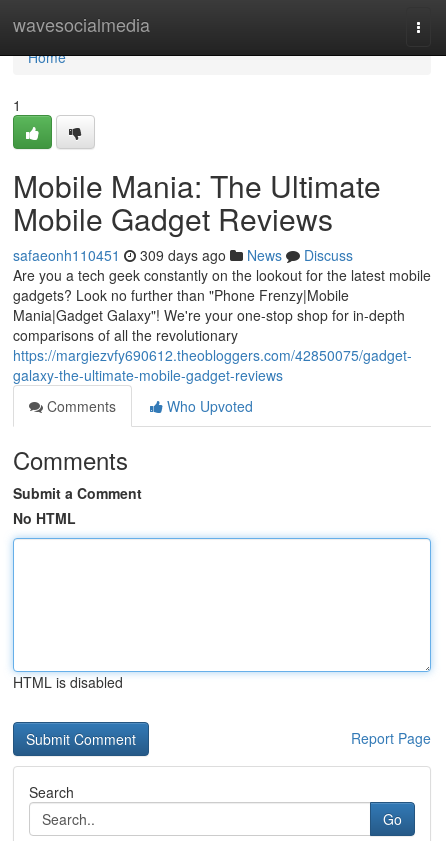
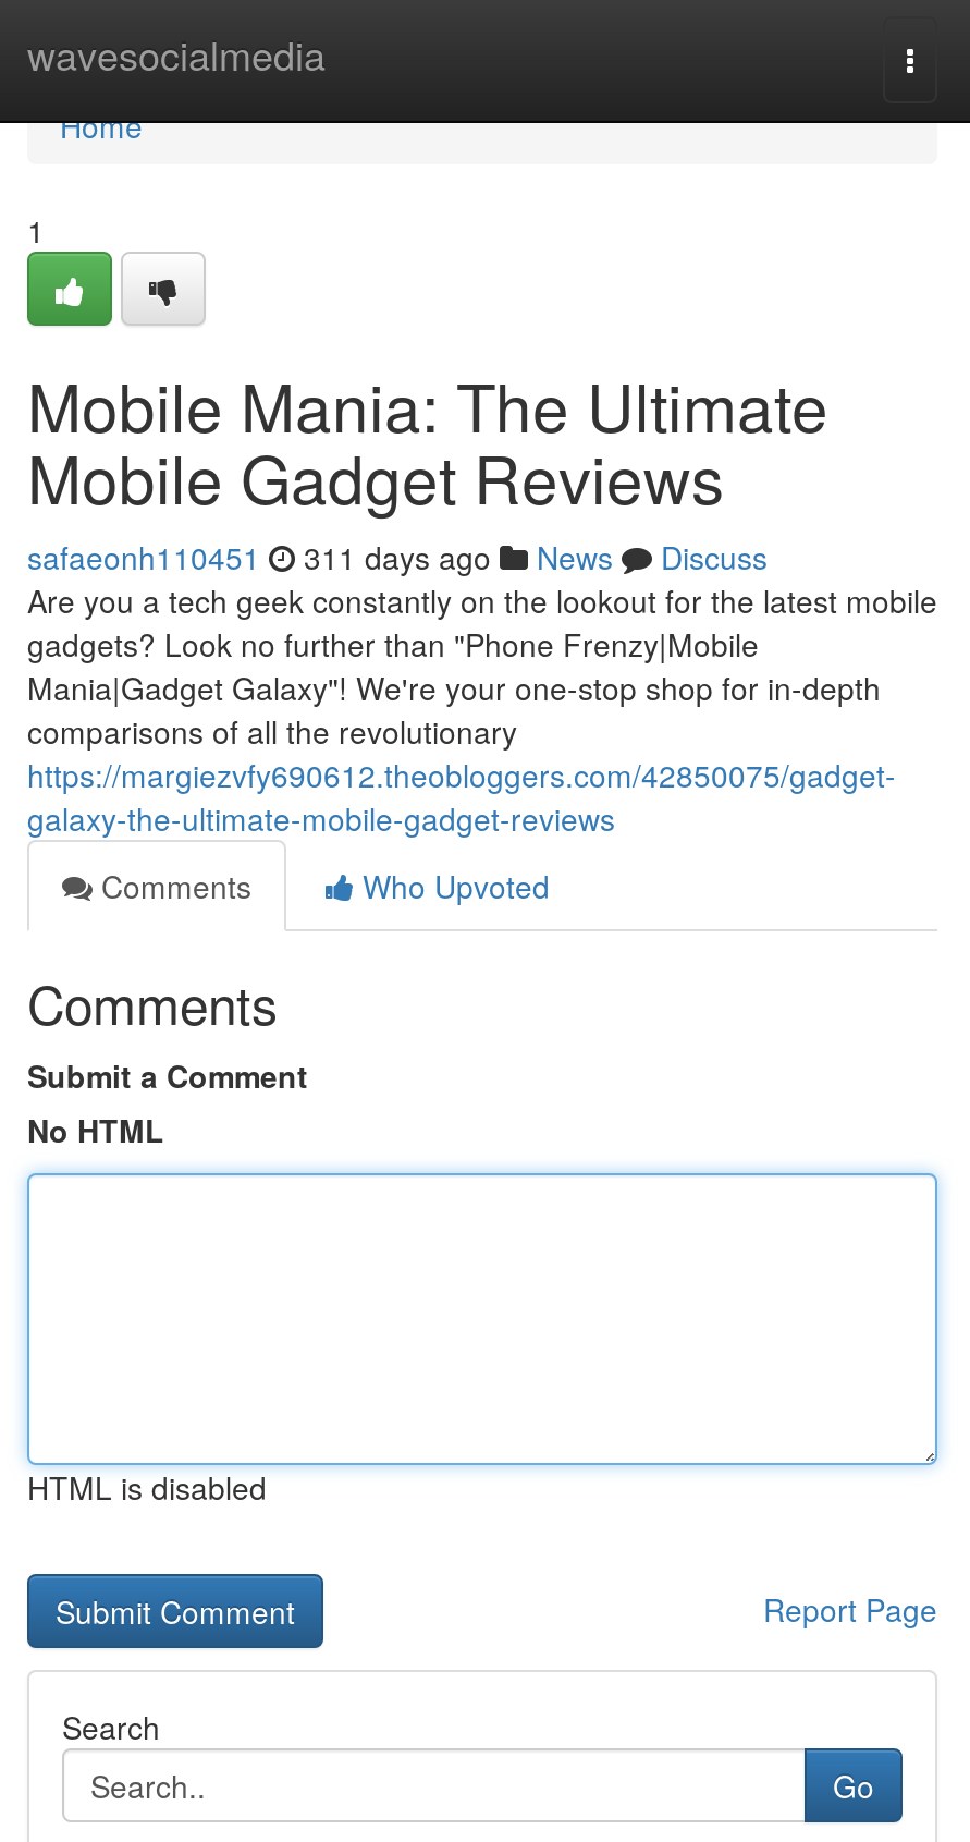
- safaeonh110451 309 days ago News Discuss
+ safaeonh110451 311 days ago News Discuss
